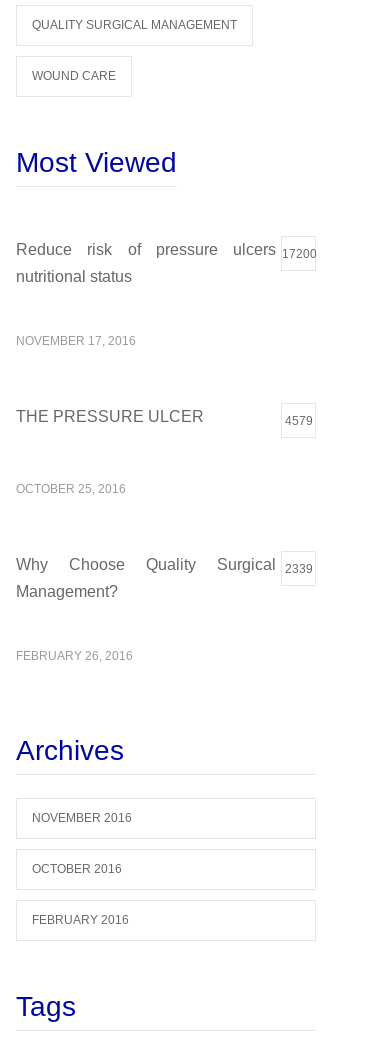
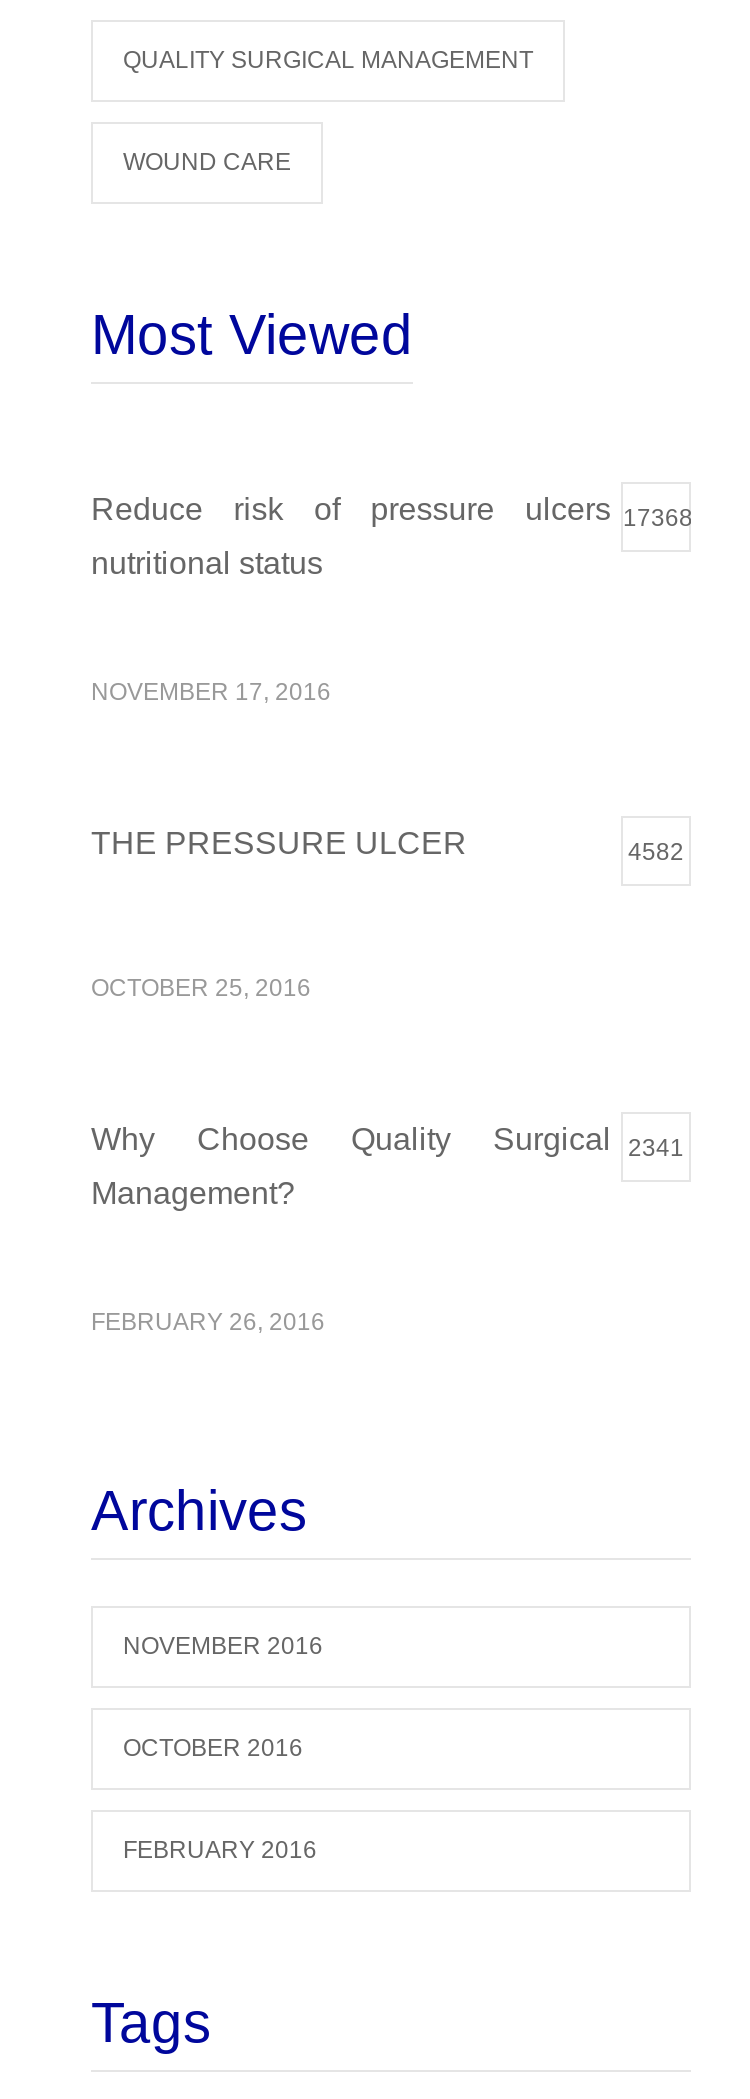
- Reduce risk of pressure ulcers 17200
+ Reduce risk of pressure ulcers 17368

- 4579
+ 4582

- Why Choose Quality Surgical 2339
+ Why Choose Quality Surgical 2341
